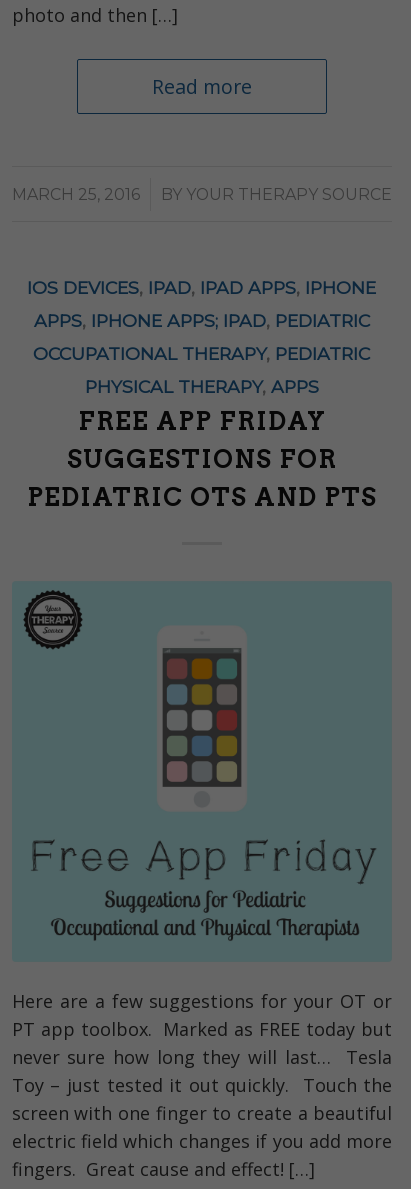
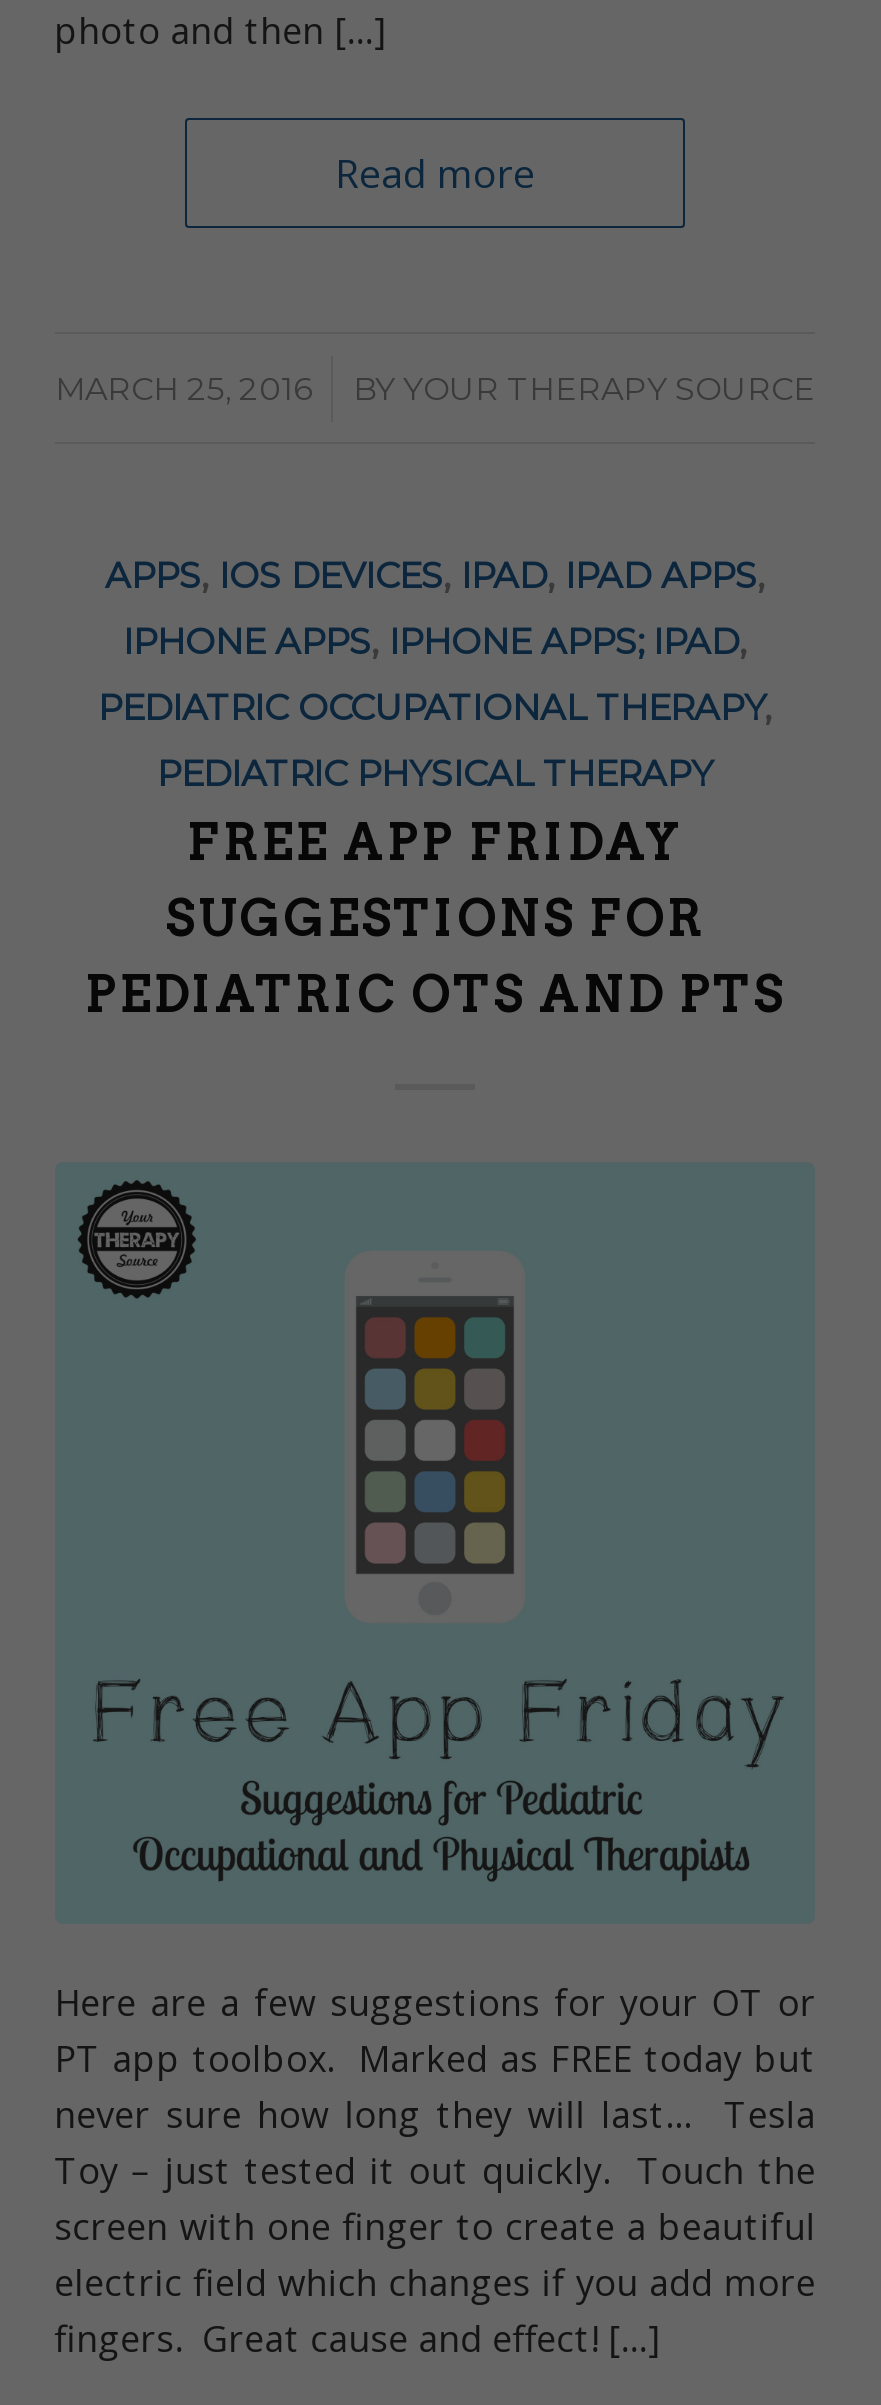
- IOS DEVICES, IPAD, IPAD APPS, IPHONE
+ APPS, IOS DEVICES, IPAD, IPAD APPS,

- APPS, IPHONE APPS; IPAD, PEDIATRIC
+ IPHONE APPS, IPHONE APPS; IPAD,

- OCCUPATIONAL THERAPY, PEDIATRIC
+ PEDIATRIC OCCUPATIONAL THERAPY,

- PHYSICAL THERAPY, APPS
+ PEDIATRIC PHYSICAL THERAPY
